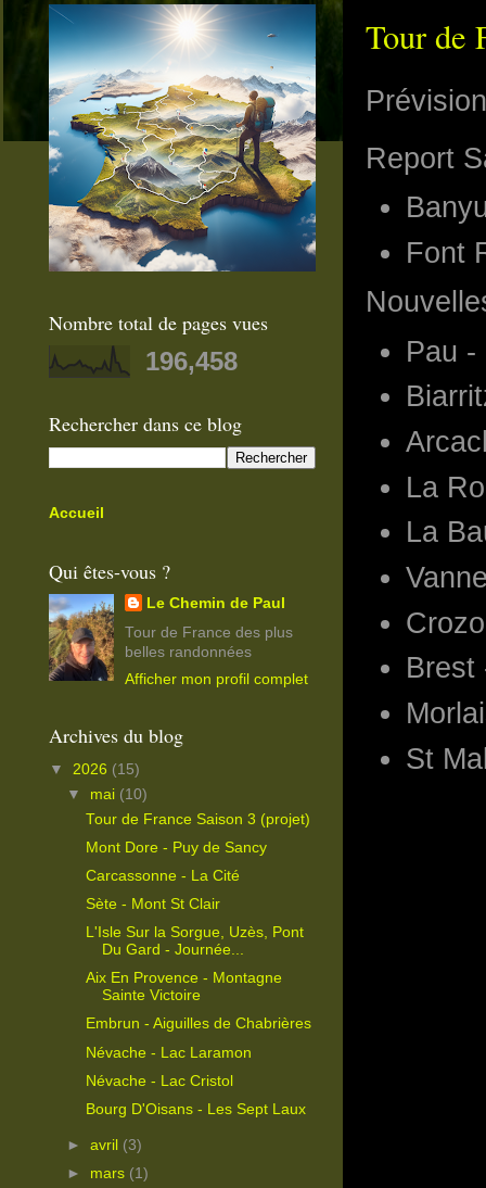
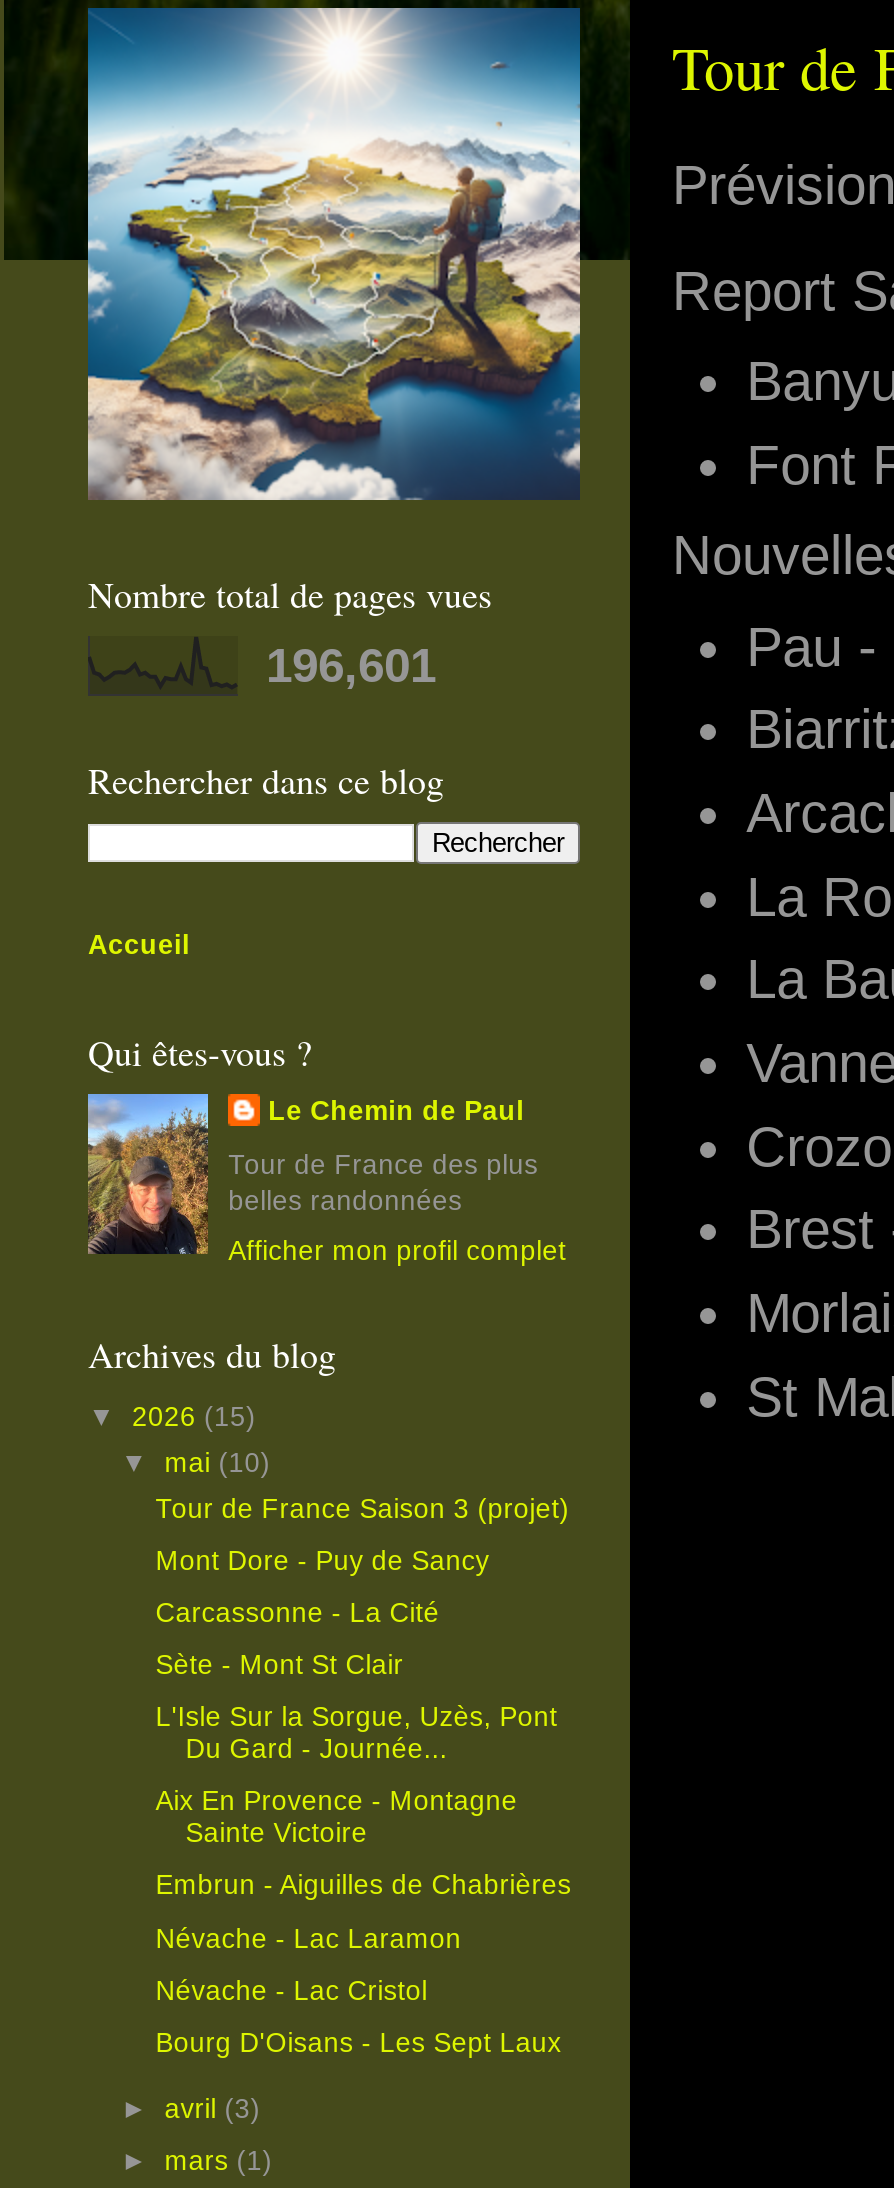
- 196,458
+ 196,601
